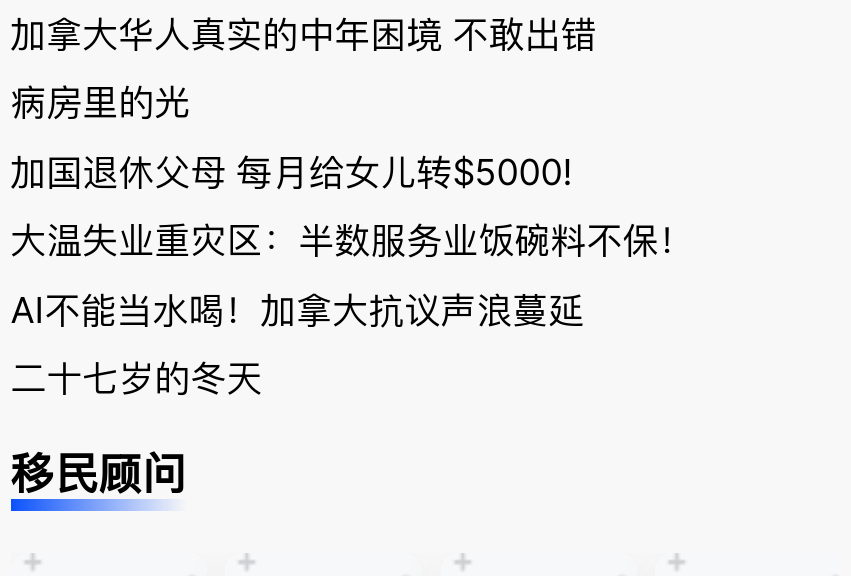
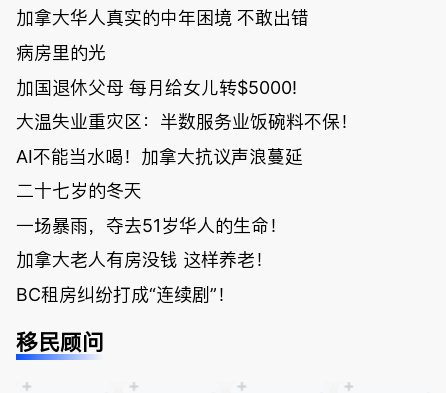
+ 一场暴雨，夺去51岁华人的生命！
+ 加拿大老人有房没钱 这样养老！
+ BC租房纠纷打成“连续剧”！
